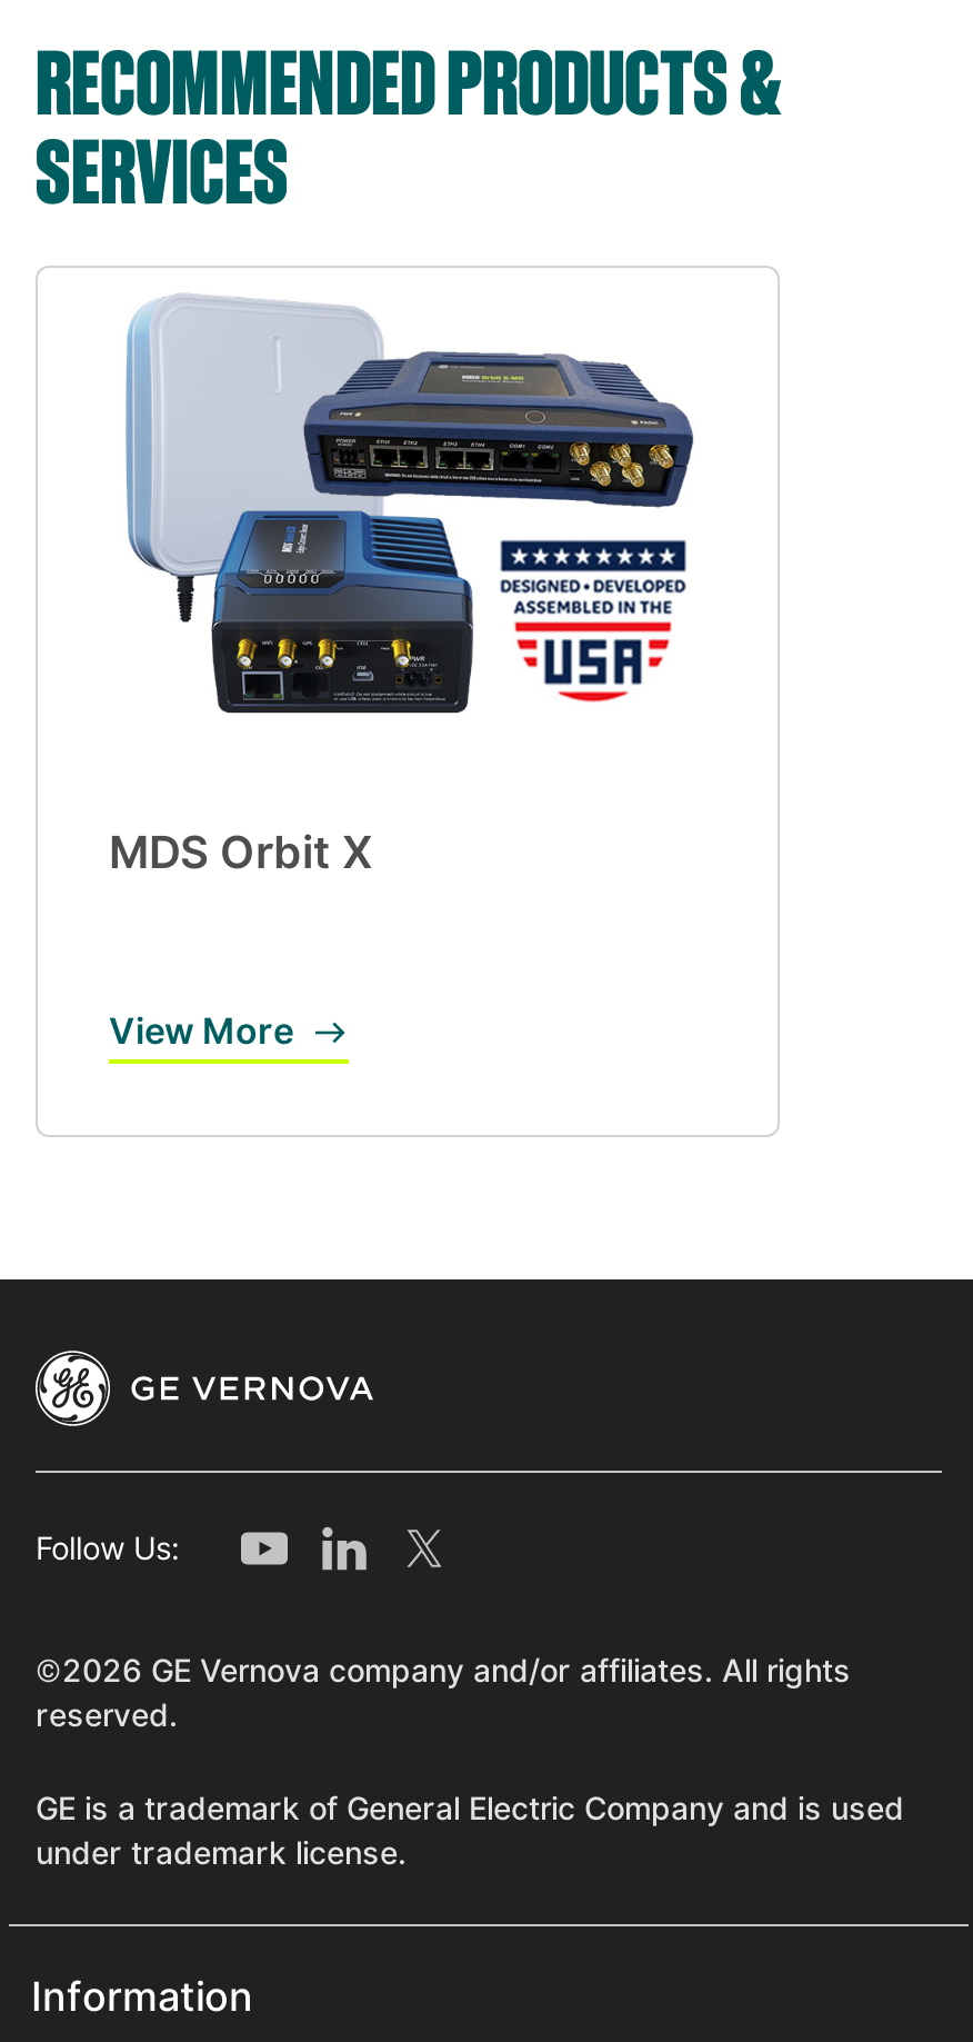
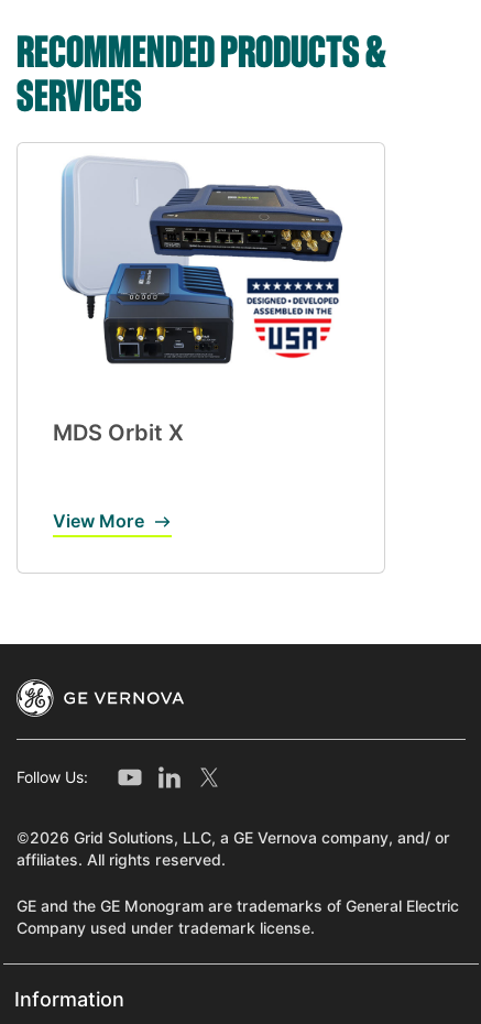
- ©2026 GE Vernova company and/or affiliates. All rights
- reserved.
+ ©2026 Grid Solutions, LLC, a GE Vernova company, and/ or
+ affiliates. All rights reserved.

- GE is a trademark of General Electric Company and is used
- under trademark license.
+ GE and the GE Monogram are trademarks of General Electric
+ Company used under trademark license.
